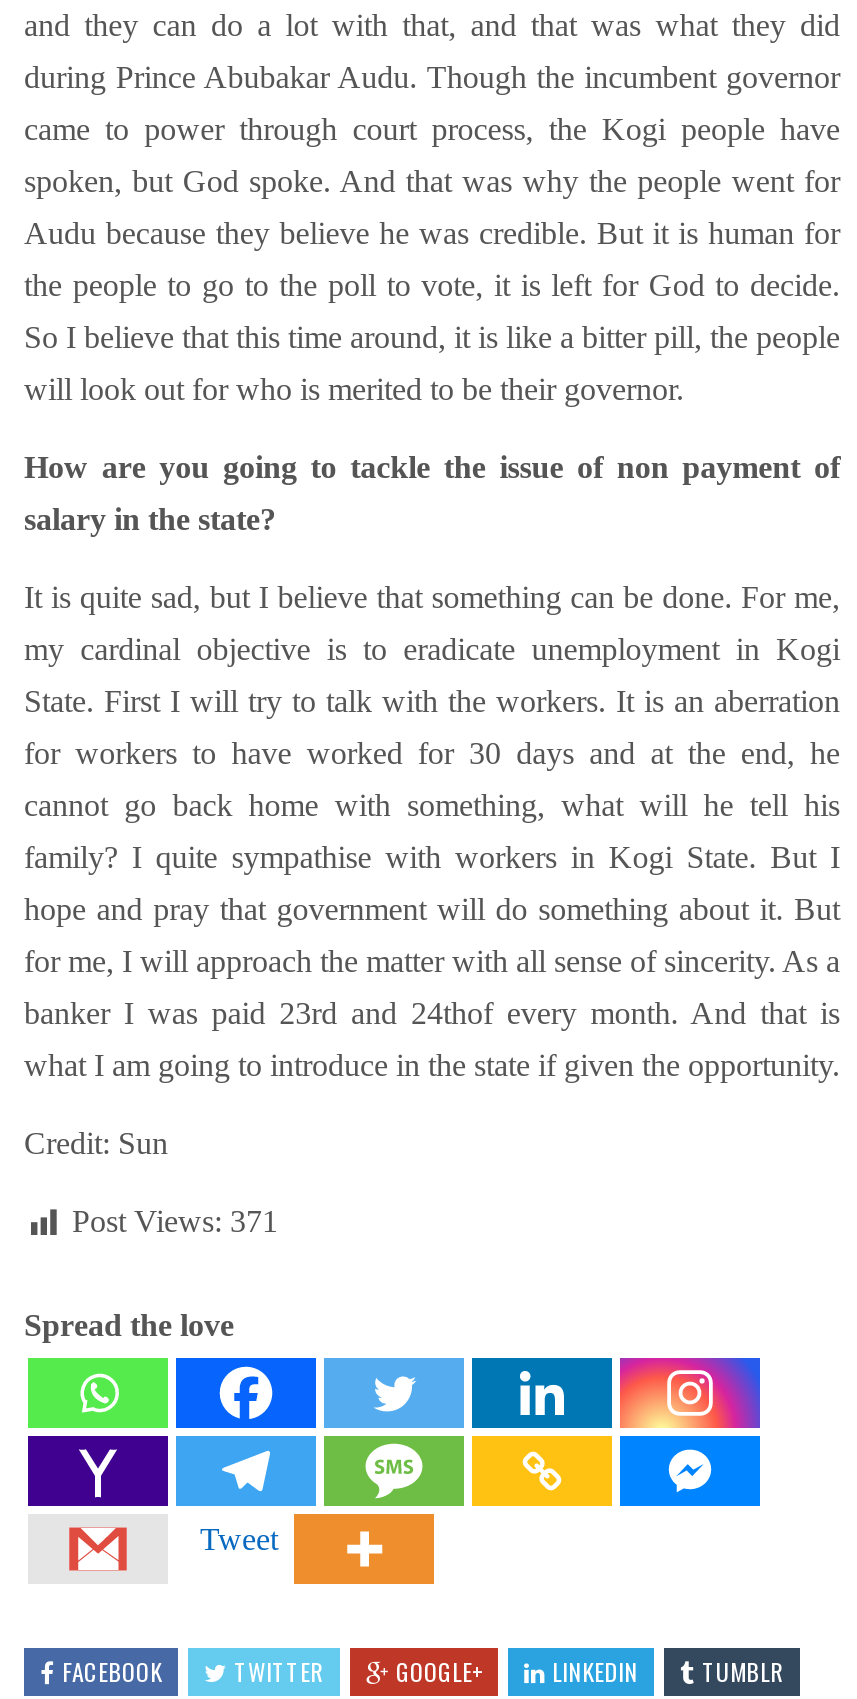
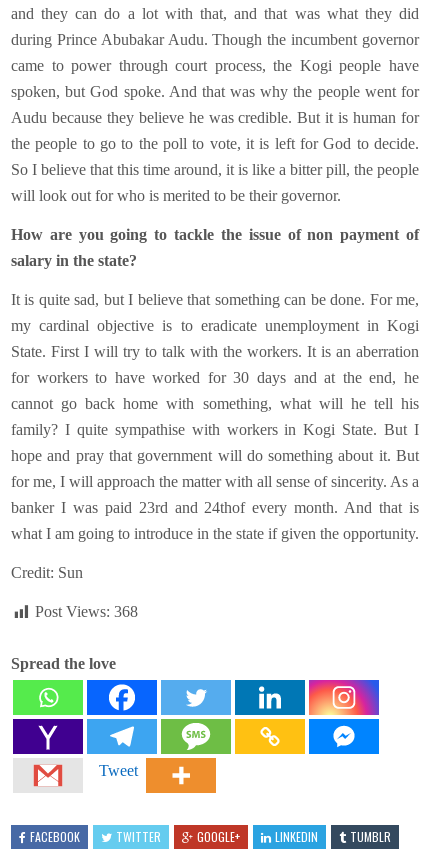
- Post Views: 371
+ Post Views: 368
